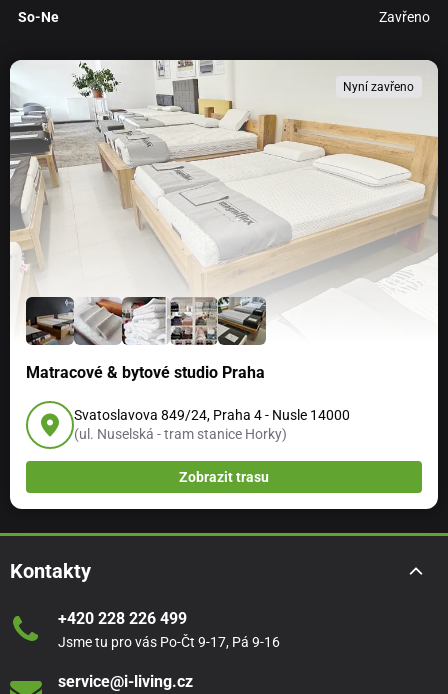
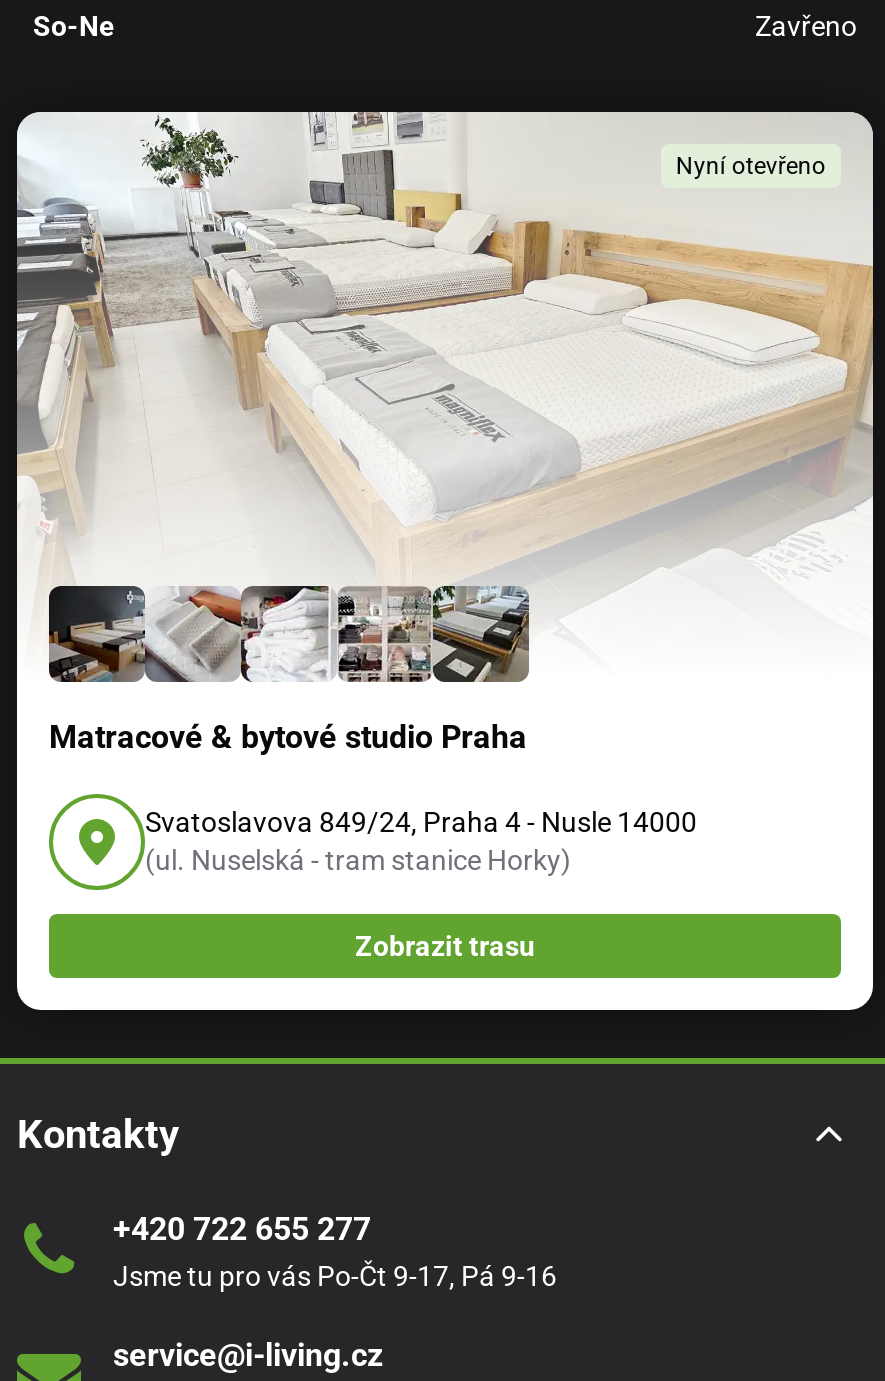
- Nyní zavřeno
+ Nyní otevřeno

- +420 228 226 499
+ +420 722 655 277
